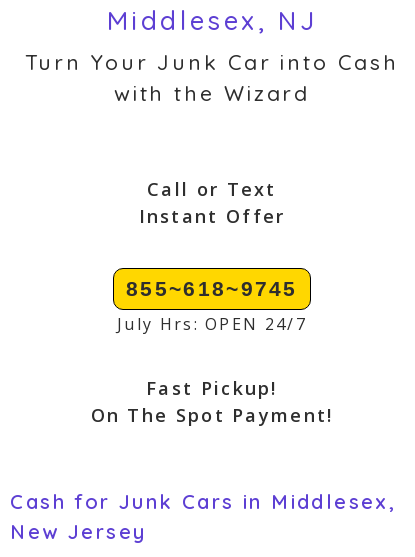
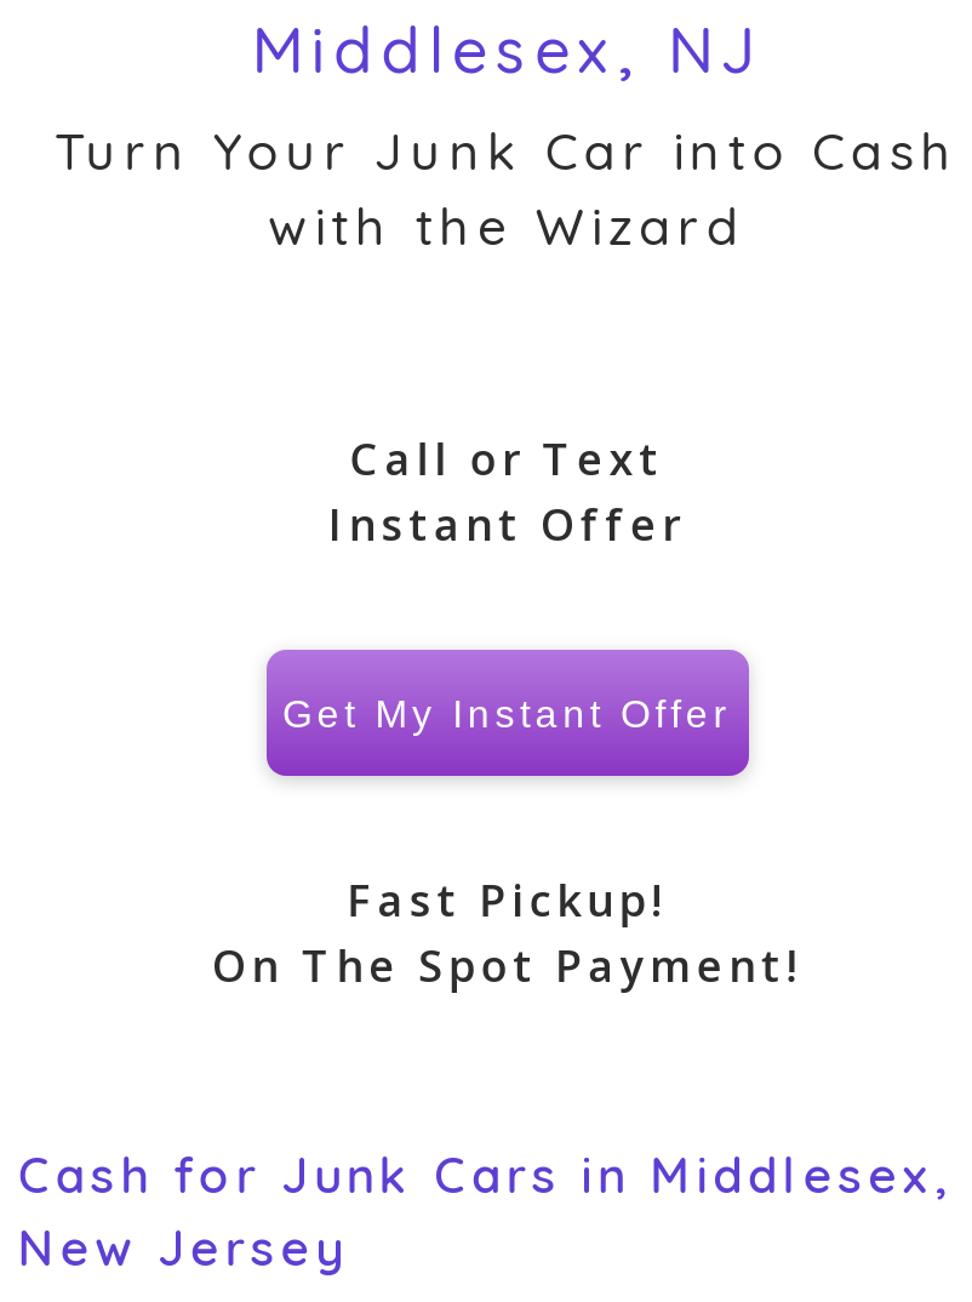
- 855~618~9745
- July Hrs: OPEN 24/7
+ Get My Instant Offer
